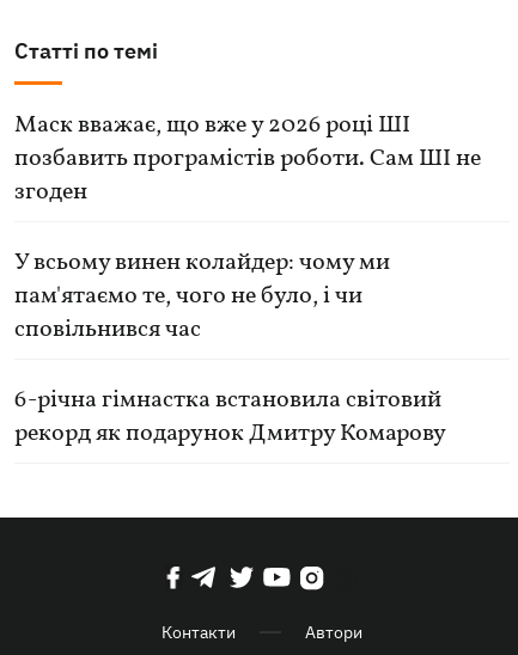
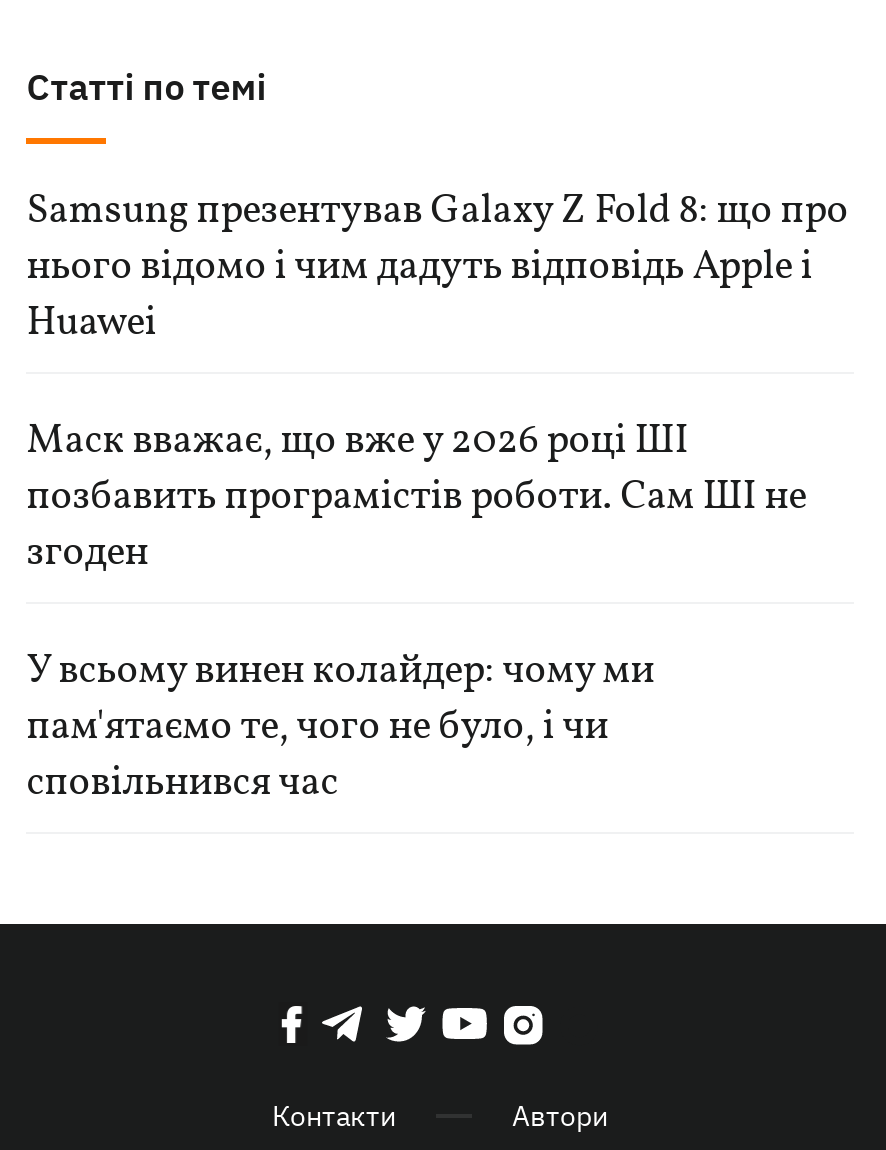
+ Samsung презентував Galaxy Z Fold 8: що про
+ нього відомо і чим дадуть відповідь Apple і
+ Huawei

moved down: Маск вважає, що вже у 2026 році ШІ | позбавить програмістів роботи. Сам ШІ не | згоден | У всьому винен колайдер: чому ми | пам'ятаємо те, чого не було, і чи | сповільнився час

- 6-річна гімнастка встановила світовий
- рекорд як подарунок Дмитру Комарову
